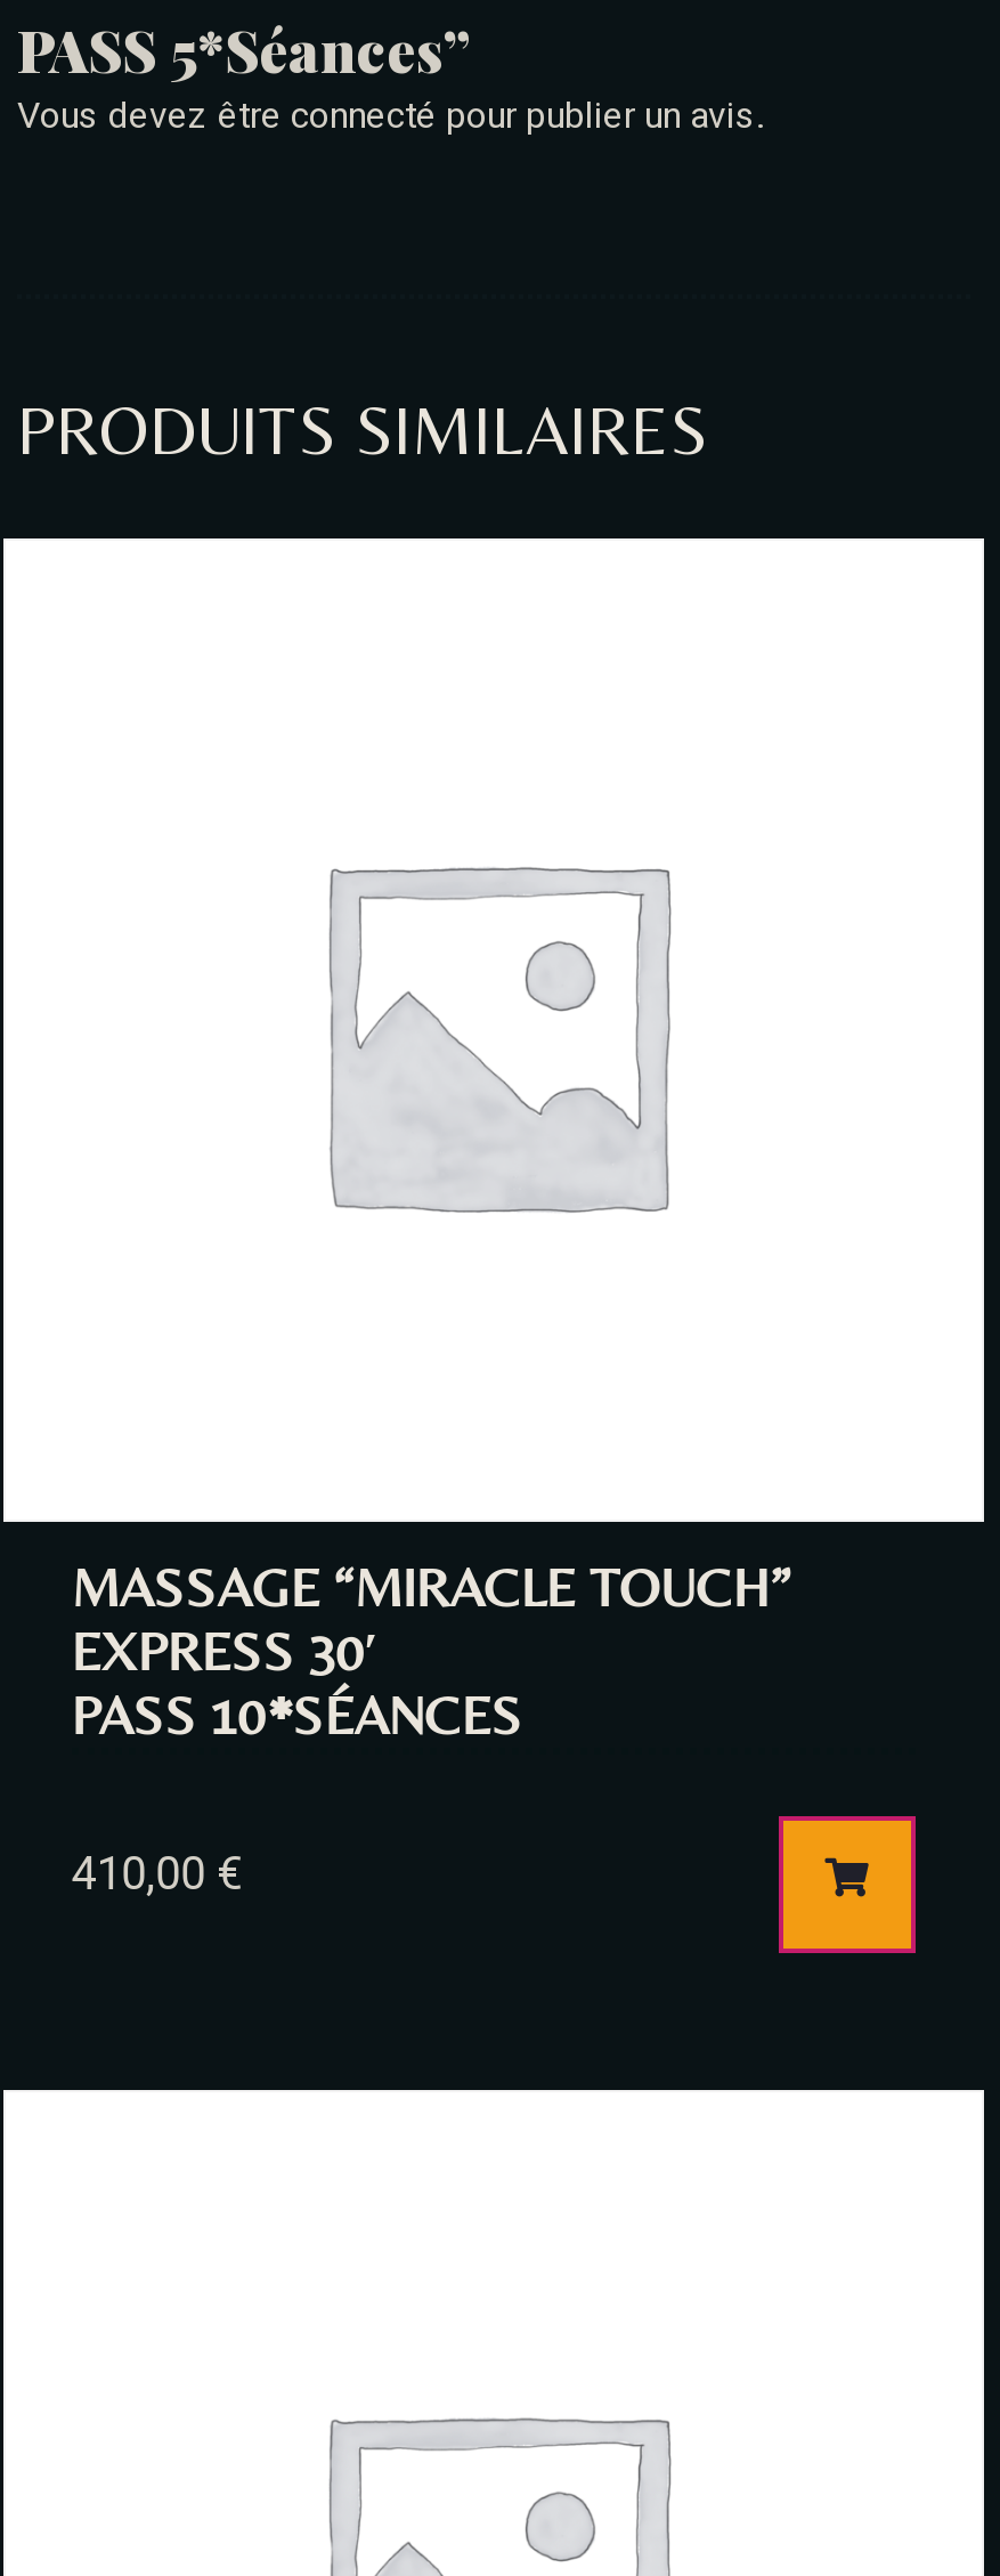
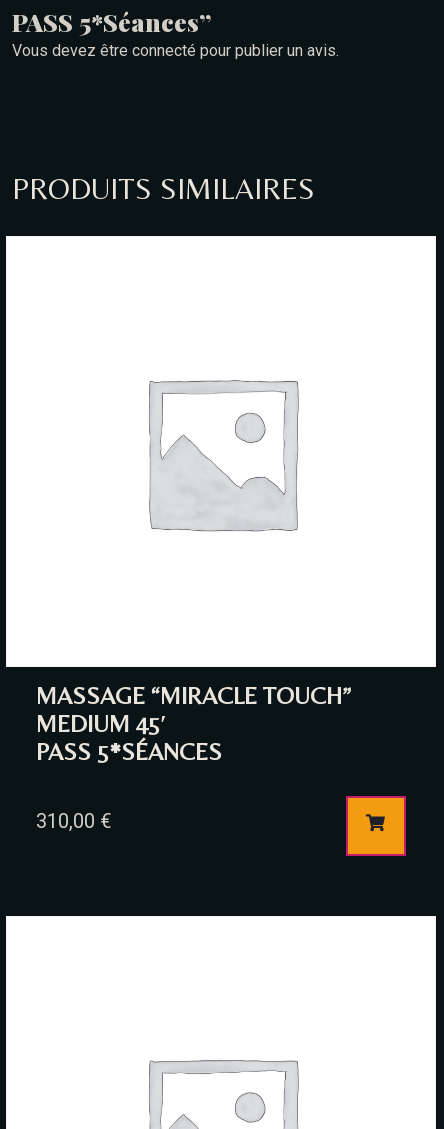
- EXPRESS 30′
- PASS 10*SÉANCES
+ MEDIUM 45′
+ PASS 5*SÉANCES

- 410,00 €
+ 310,00 €
